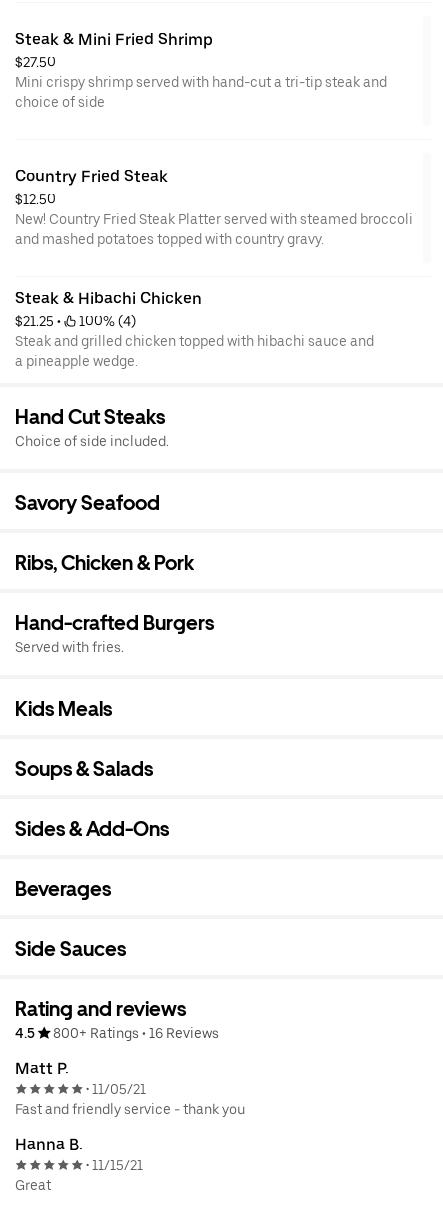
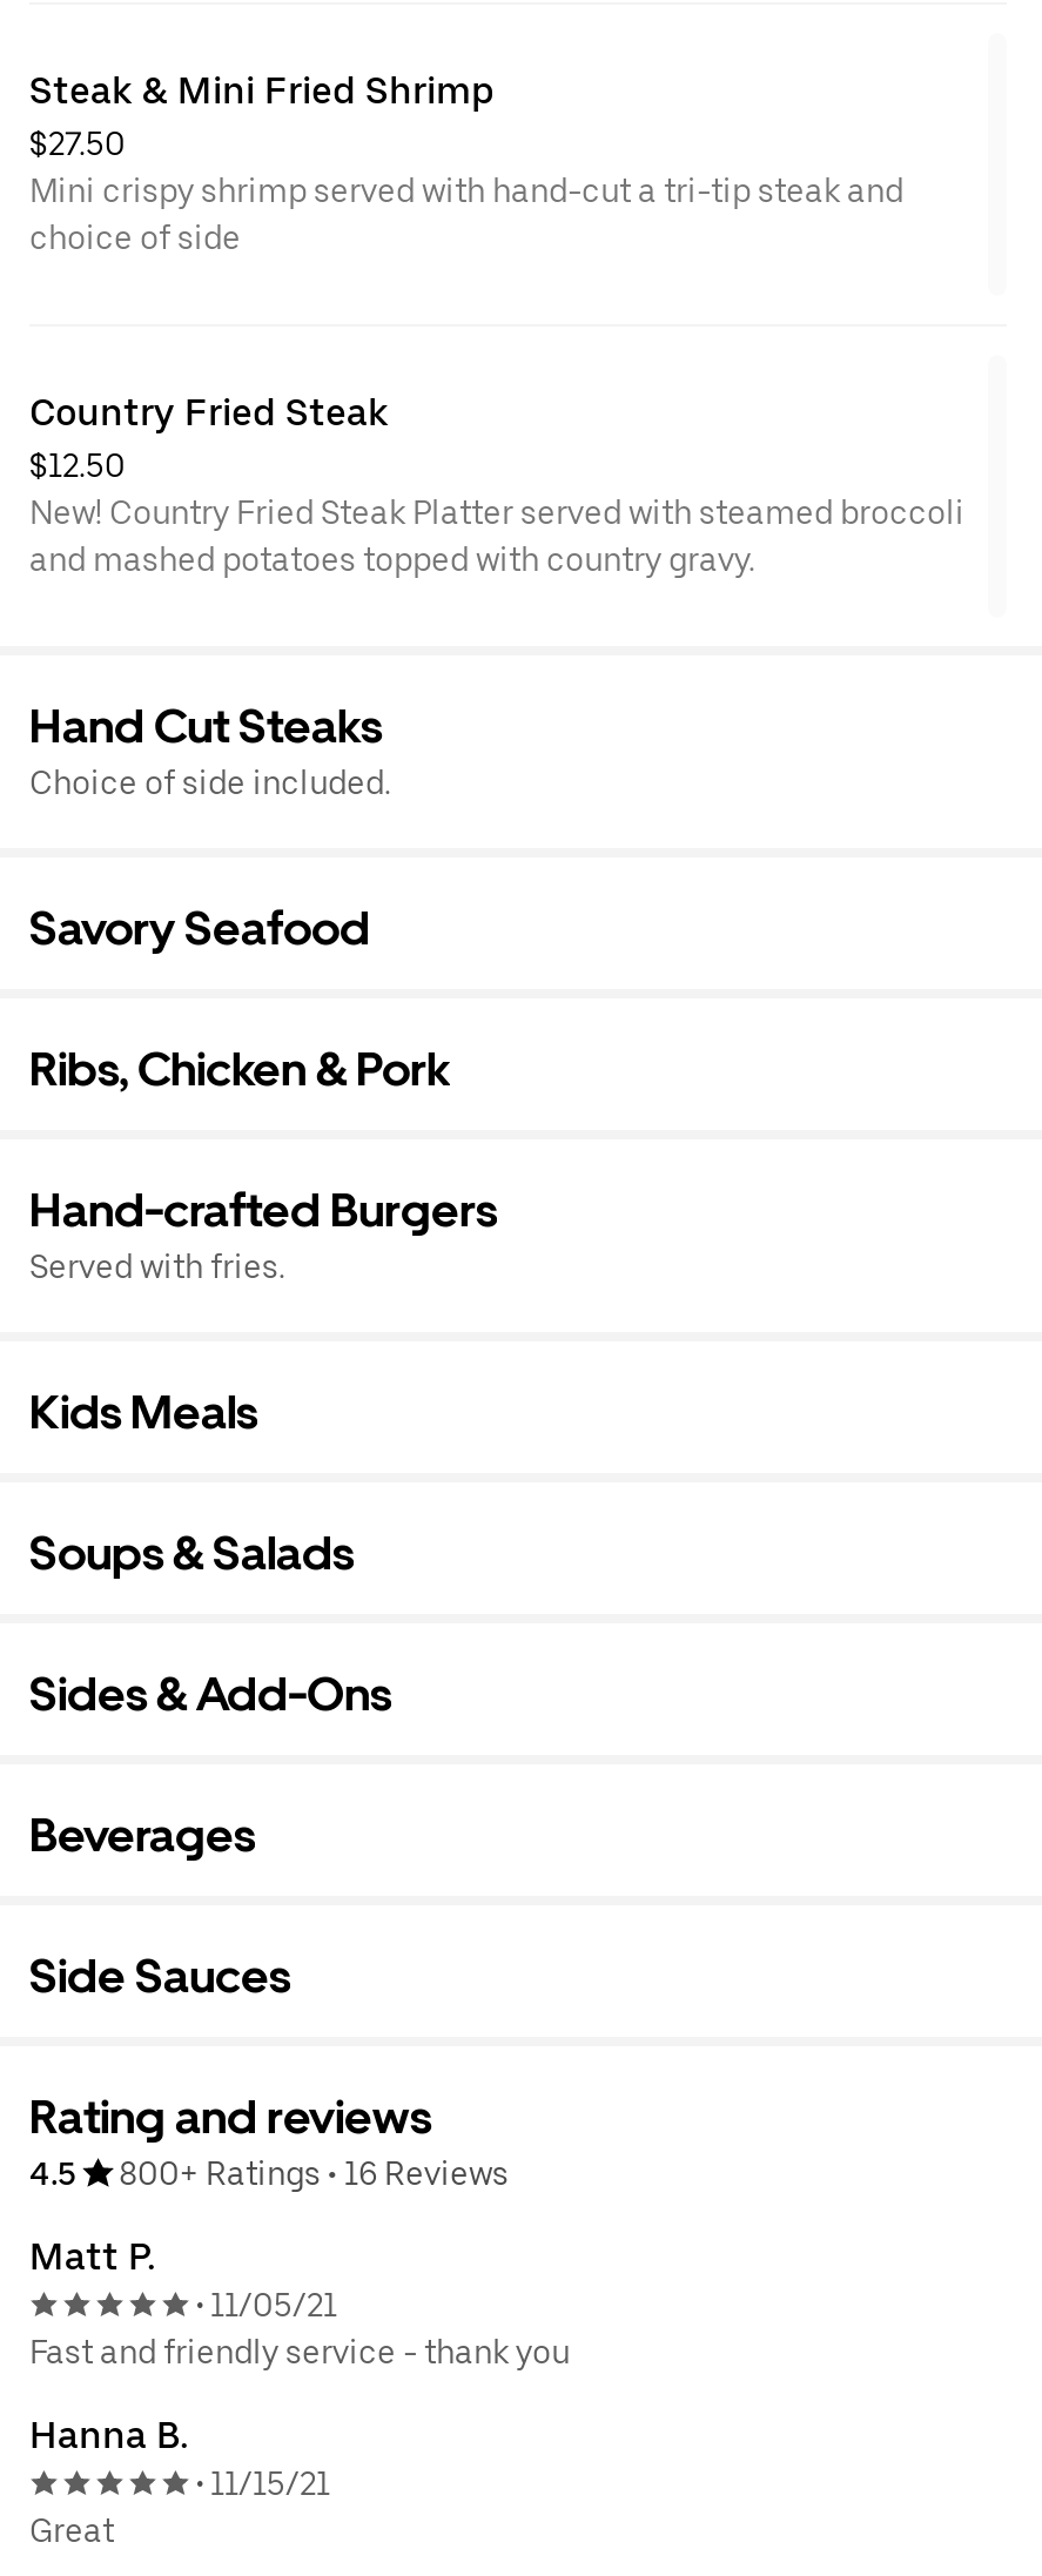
- Steak & Hibachi Chicken
- $21.25 •
- 100% (4)
- Steak and grilled chicken topped with hibachi sauce and
- a pineapple wedge.
